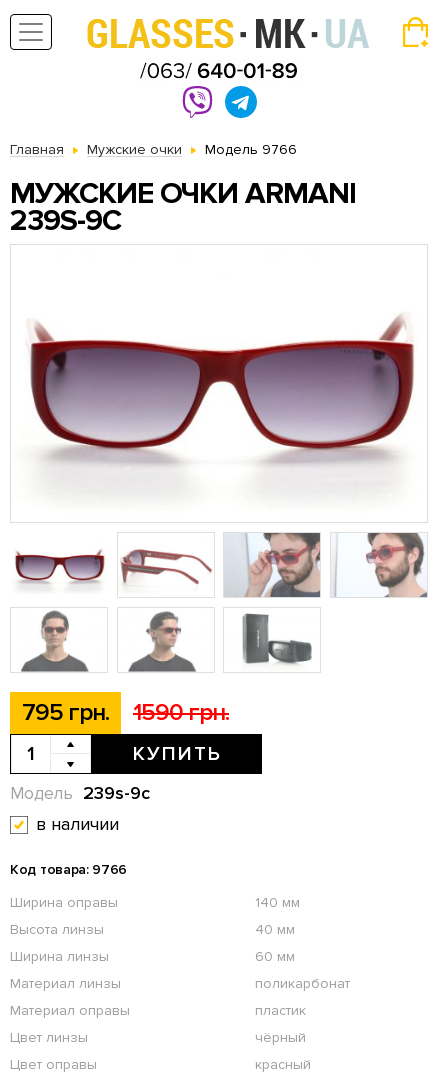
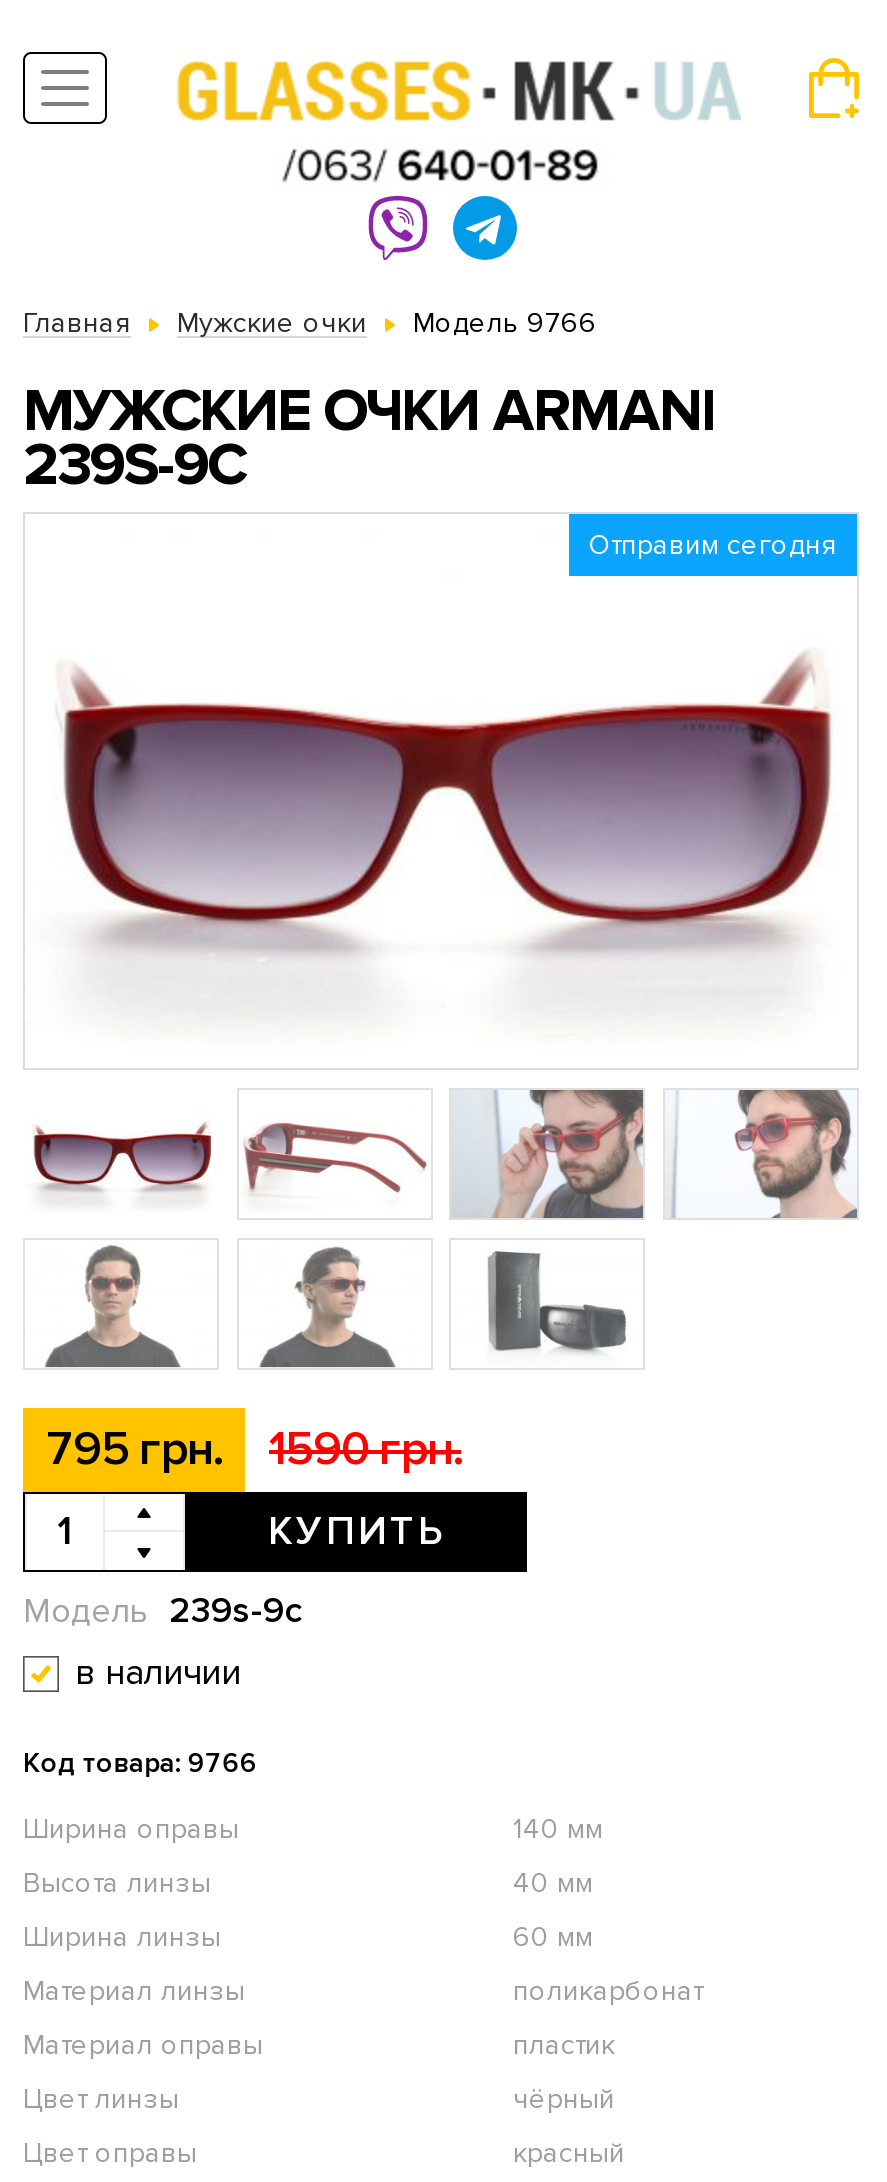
+ Отправим сегодня
